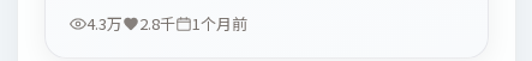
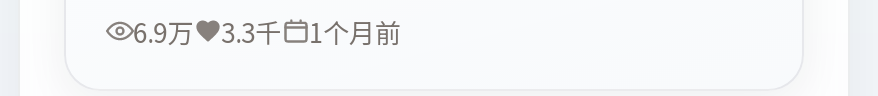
- 4.3万
+ 6.9万

- 2.8千
+ 3.3千
